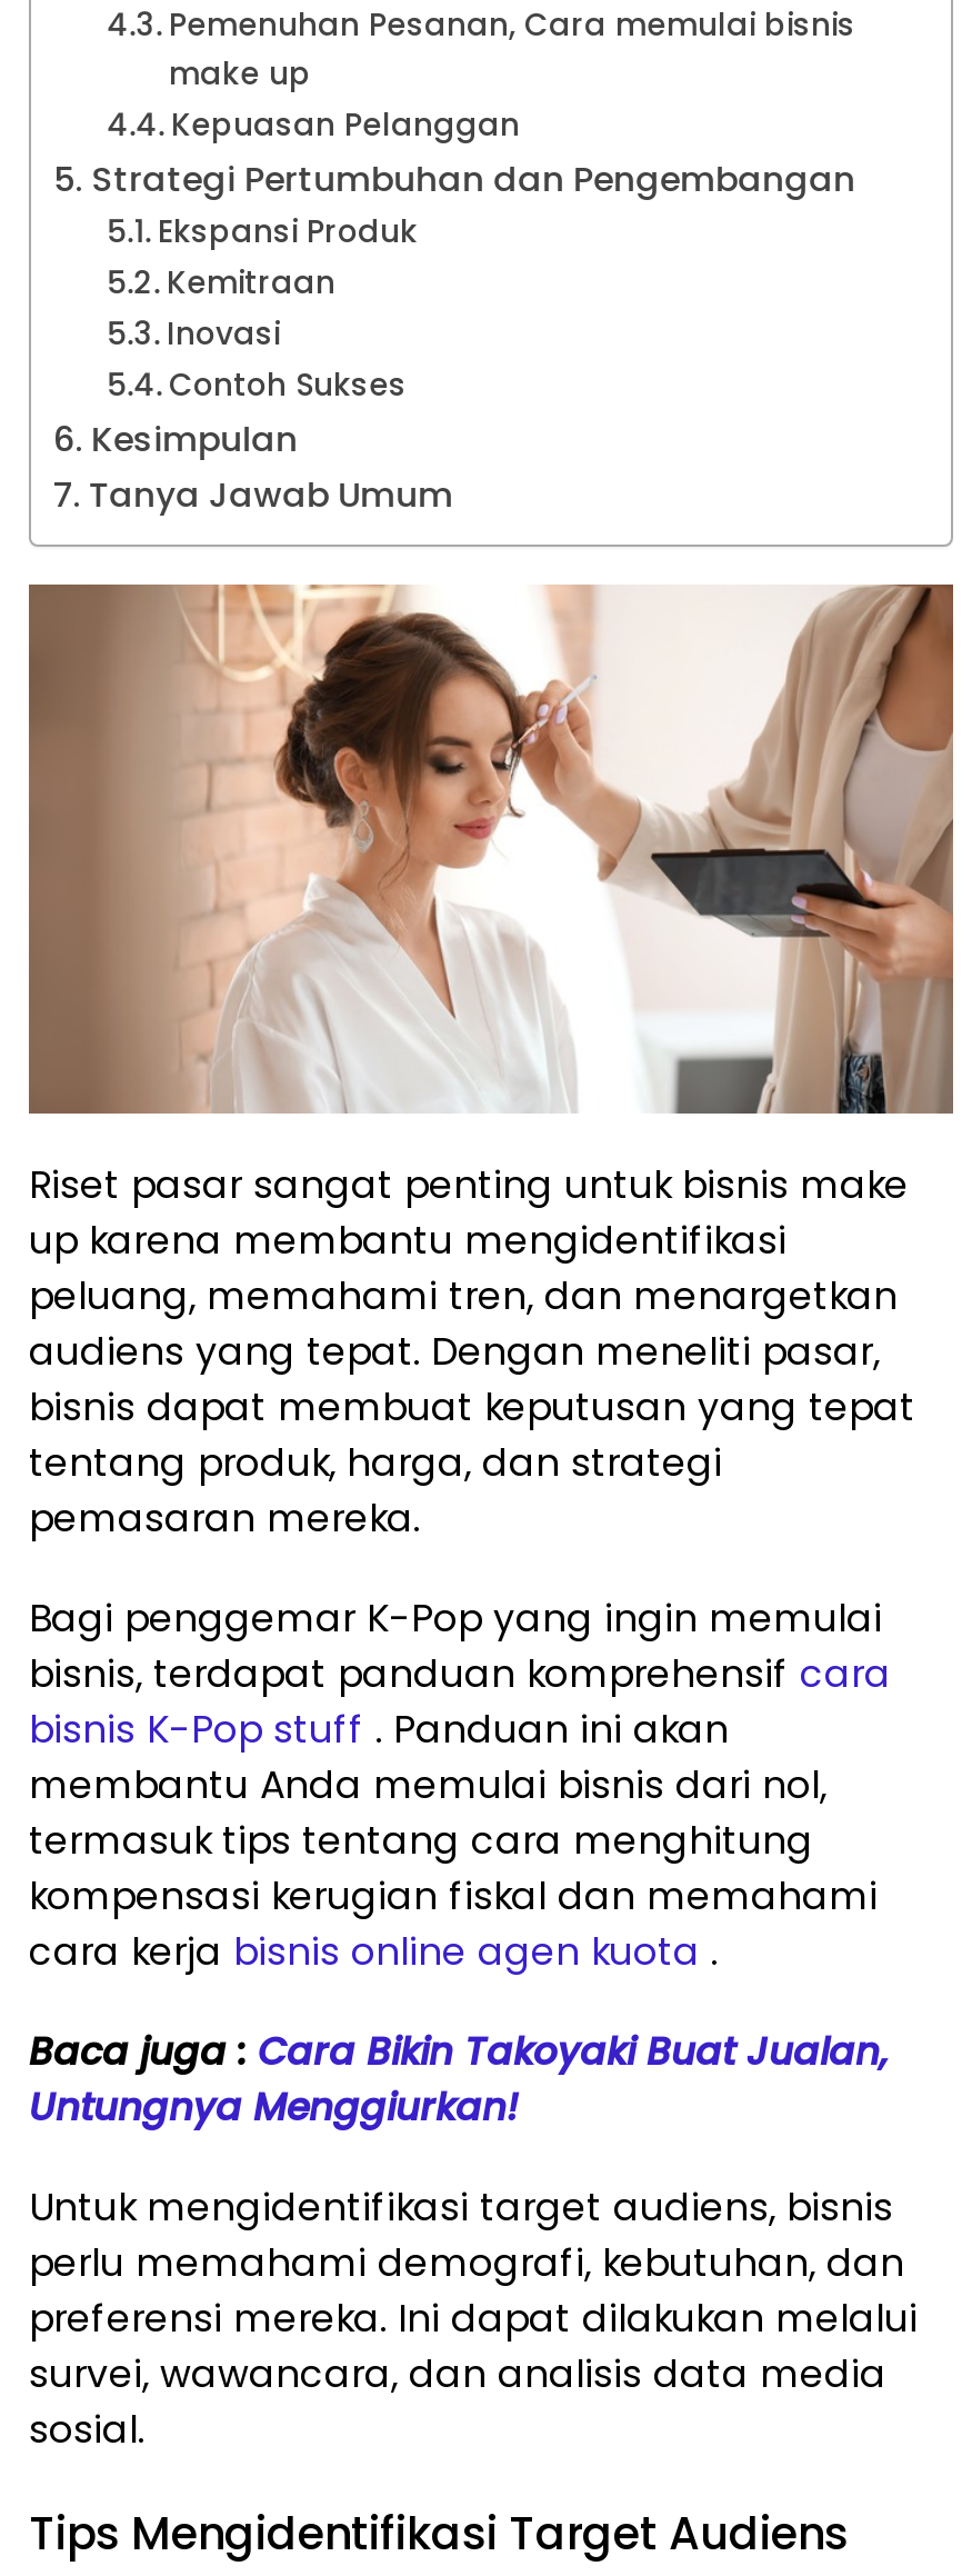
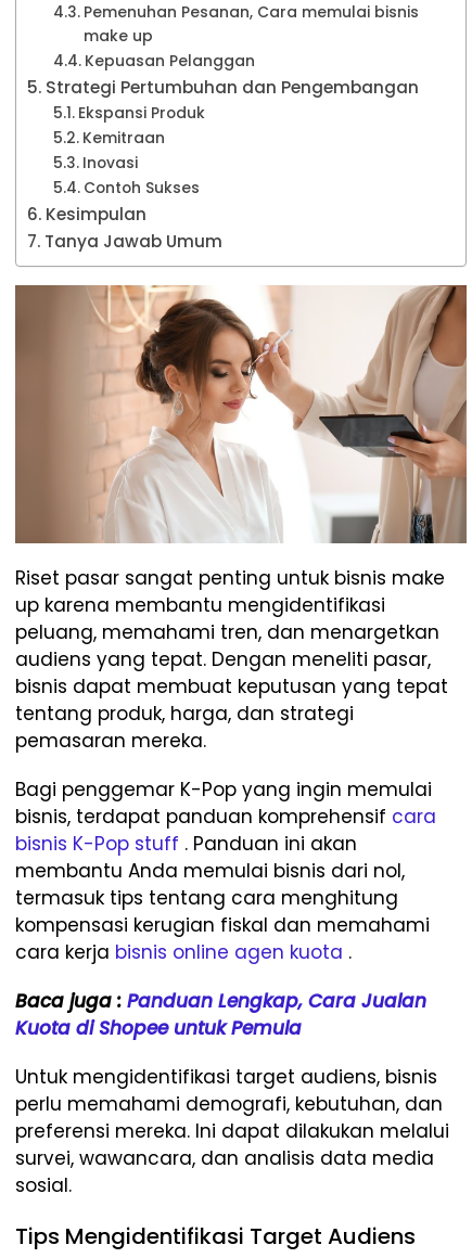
- Baca juga : Cara Bikin Takoyaki Buat Jualan,
- Untungnya Menggiurkan!
+ Baca juga : Panduan Lengkap, Cara Jualan
+ Kuota di Shopee untuk Pemula
